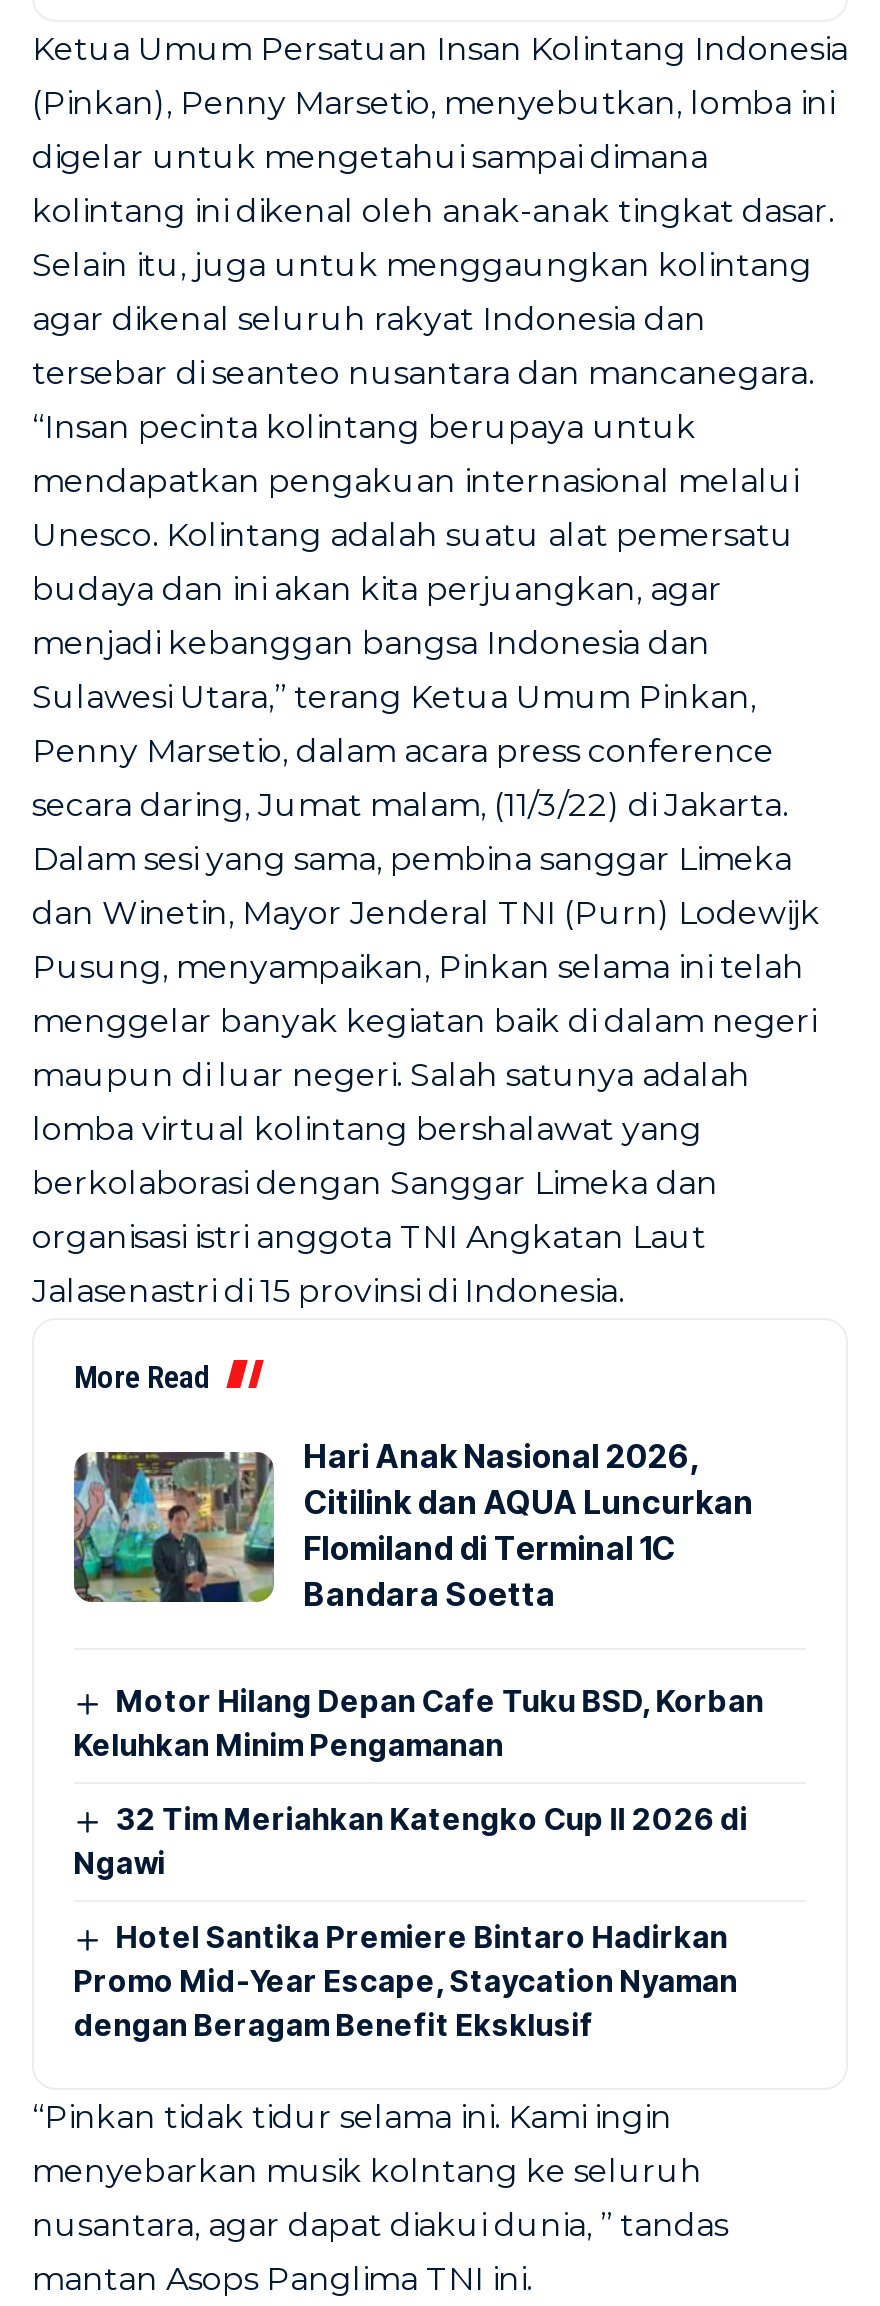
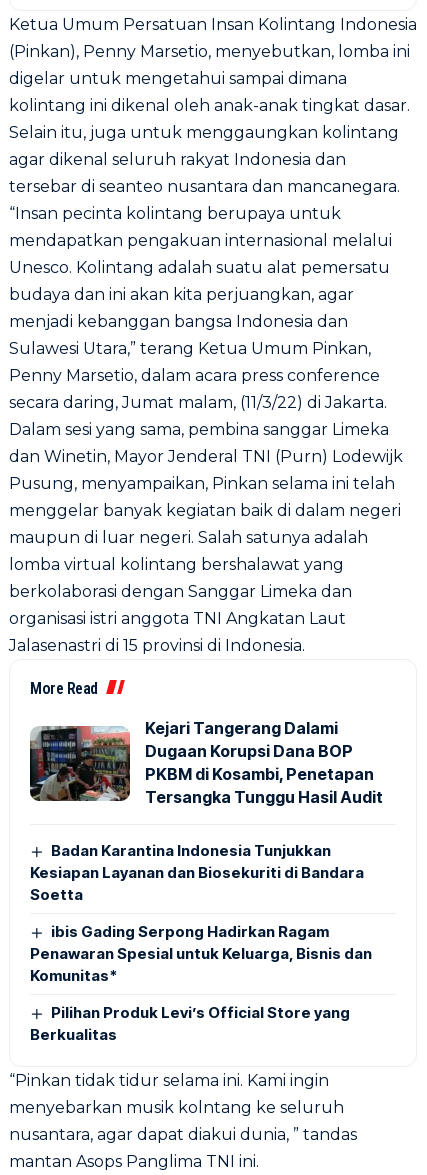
- [image]
- Hari Anak Nasional 2026,
- Citilink dan AQUA Luncurkan
- Flomiland di Terminal 1C
- Bandara Soetta
+ [image]
+ Kejari Tangerang Dalami
+ Dugaan Korupsi Dana BOP
+ PKBM di Kosambi, Penetapan
+ Tersangka Tunggu Hasil Audit

- Motor Hilang Depan Cafe Tuku BSD, Korban
- Keluhkan Minim Pengamanan
+ Badan Karantina Indonesia Tunjukkan
+ Kesiapan Layanan dan Biosekuriti di Bandara
+ Soetta

- 32 Tim Meriahkan Katengko Cup II 2026 di
- Ngawi
+ ibis Gading Serpong Hadirkan Ragam
+ Penawaran Spesial untuk Keluarga, Bisnis dan
+ Komunitas*

- Hotel Santika Premiere Bintaro Hadirkan
- Promo Mid-Year Escape, Staycation Nyaman
- dengan Beragam Benefit Eksklusif
+ Pilihan Produk Levi’s Official Store yang
+ Berkualitas
